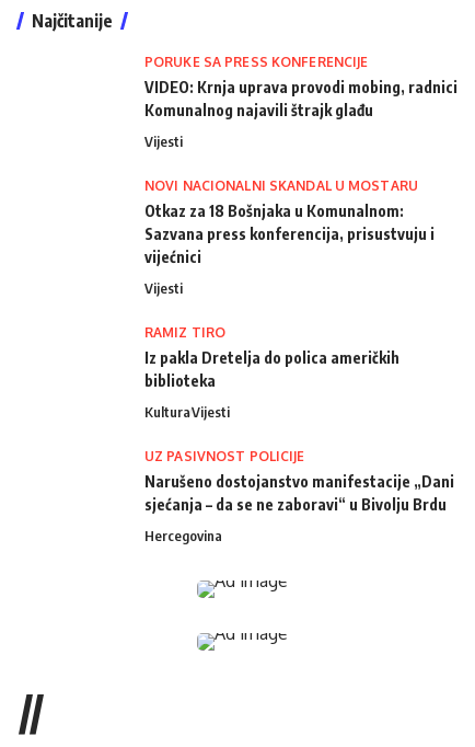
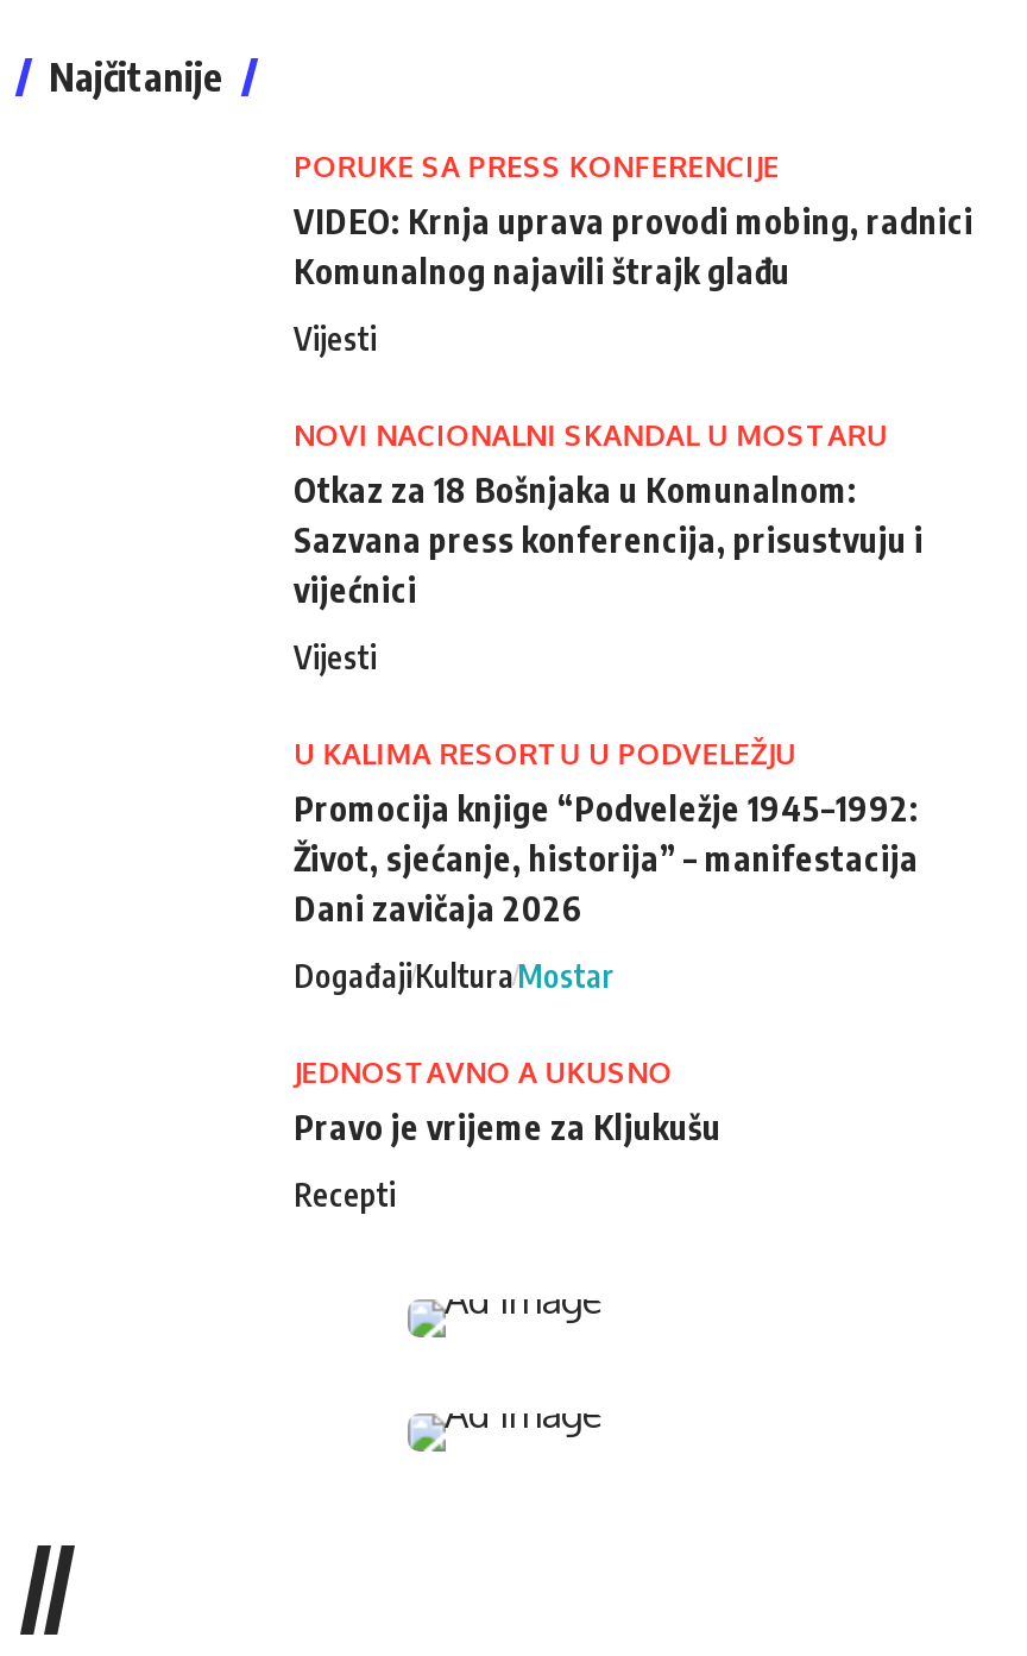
- RAMIZ TIRO
- Iz pakla Dretelja do polica američkih
- biblioteka
+ U KALIMA RESORTU U PODVELEŽJU
+ Promocija knjige “Podveležje 1945–1992:
+ Život, sjećanje, historija” – manifestacija
+ Dani zavičaja 2026

- KulturaVijesti
+ DogađajiKultura Mostar

- UZ PASIVNOST POLICIJE
- Narušeno dostojanstvo manifestacije „Dani
- sjećanja – da se ne zaboravi“ u Bivolju Brdu
+ JEDNOSTAVNO A UKUSNO
+ Pravo je vrijeme za Kljukušu

- Hercegovina
+ Recepti
